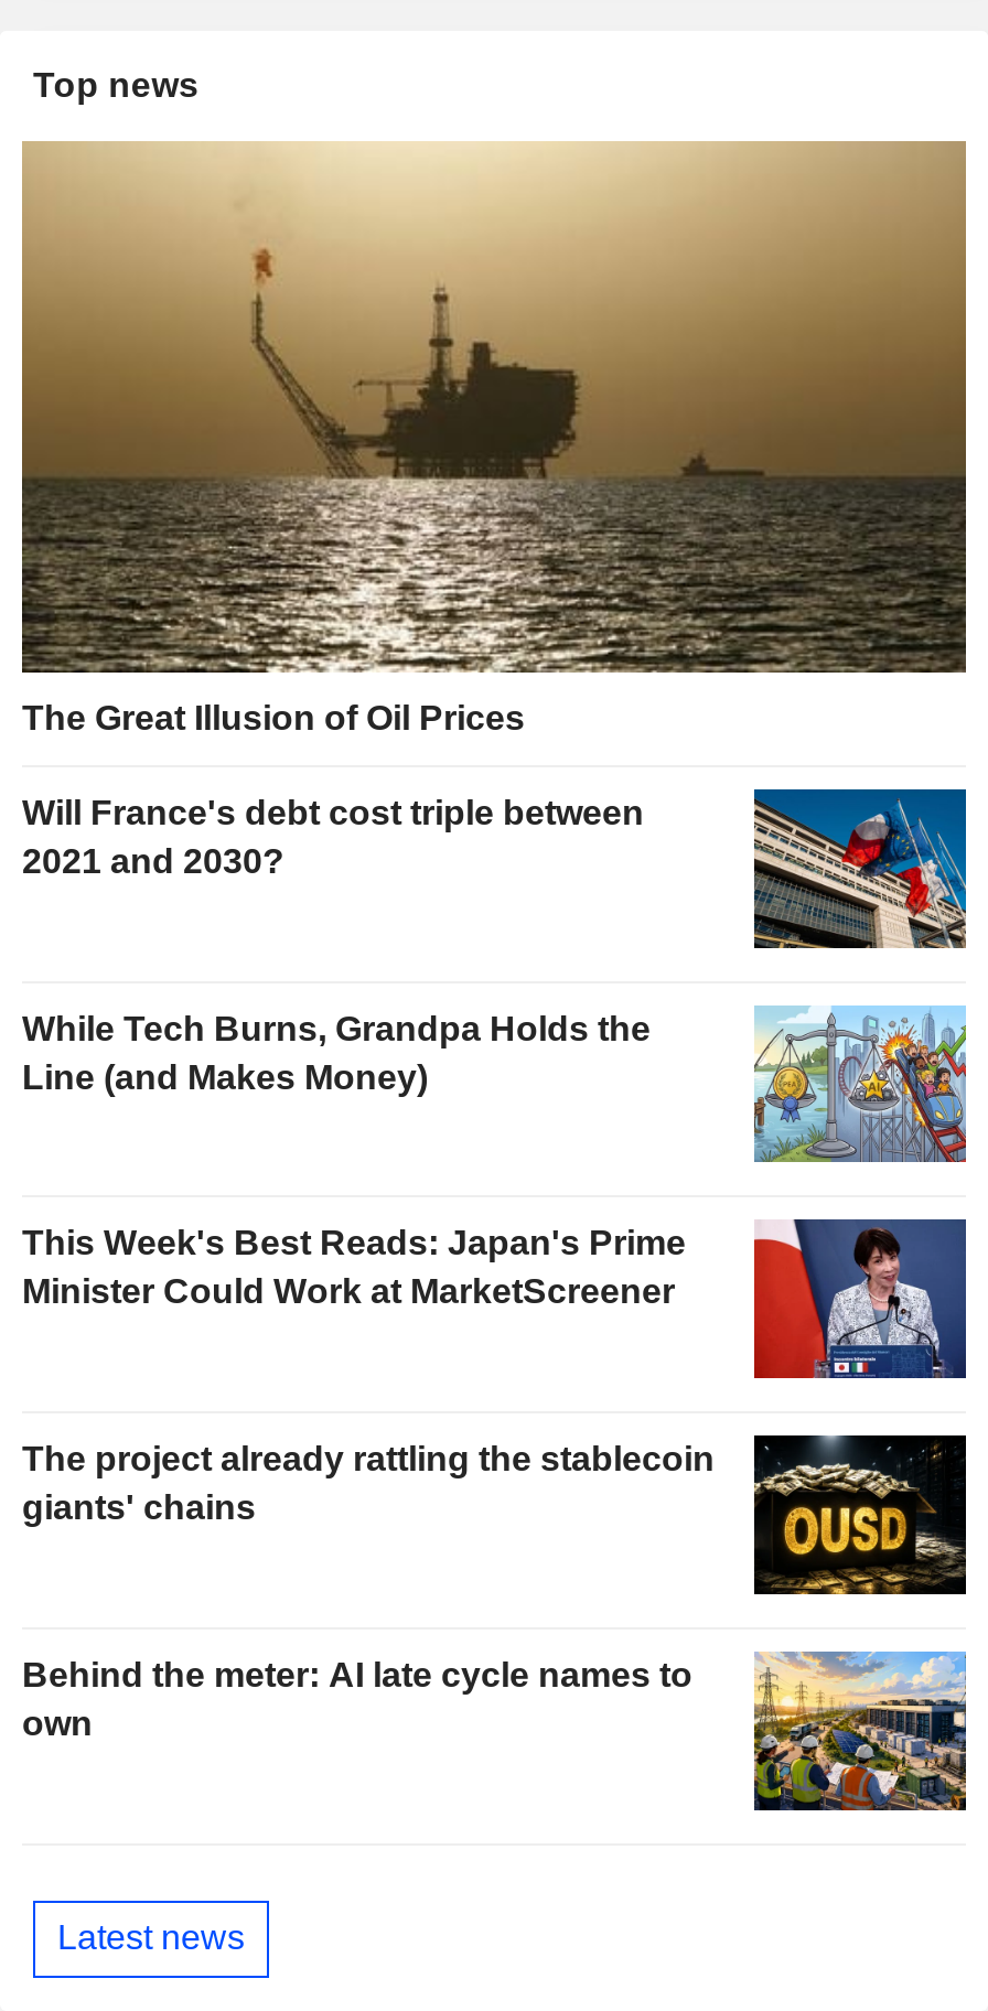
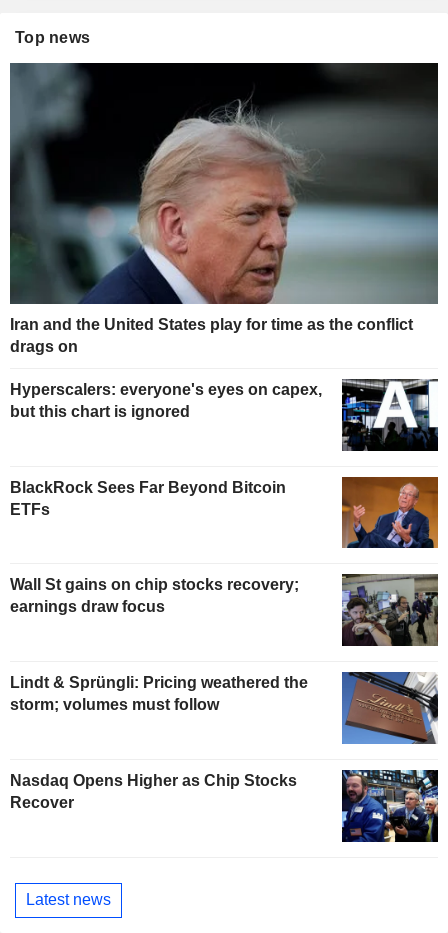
- [image]
- The Great Illusion of Oil Prices
+ [image]
+ Iran and the United States play for time as the conflict
+ drags on

- Will France's debt cost triple between
- 2021 and 2030?
+ Hyperscalers: everyone's eyes on capex,
+ but this chart is ignored

- [image]
+ [image]

- While Tech Burns, Grandpa Holds the
- Line (and Makes Money)
+ BlackRock Sees Far Beyond Bitcoin
+ ETFs

- [image]
+ [image]

- This Week's Best Reads: Japan's Prime
- Minister Could Work at MarketScreener
+ Wall St gains on chip stocks recovery;
+ earnings draw focus

- [image]
+ [image]

- [image]
- The project already rattling the stablecoin
- giants' chains
+ [image]
+ Lindt & Sprüngli: Pricing weathered the
+ storm; volumes must follow

- Behind the meter: AI late cycle names to
- own
+ Nasdaq Opens Higher as Chip Stocks
+ Recover

- [image]
+ [image]
